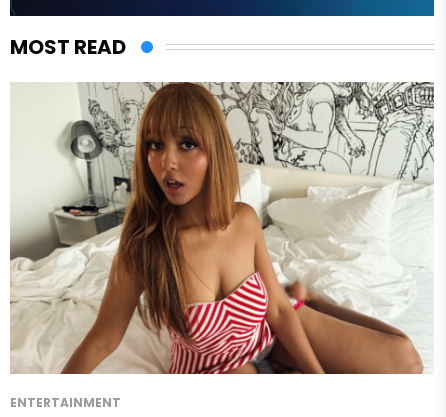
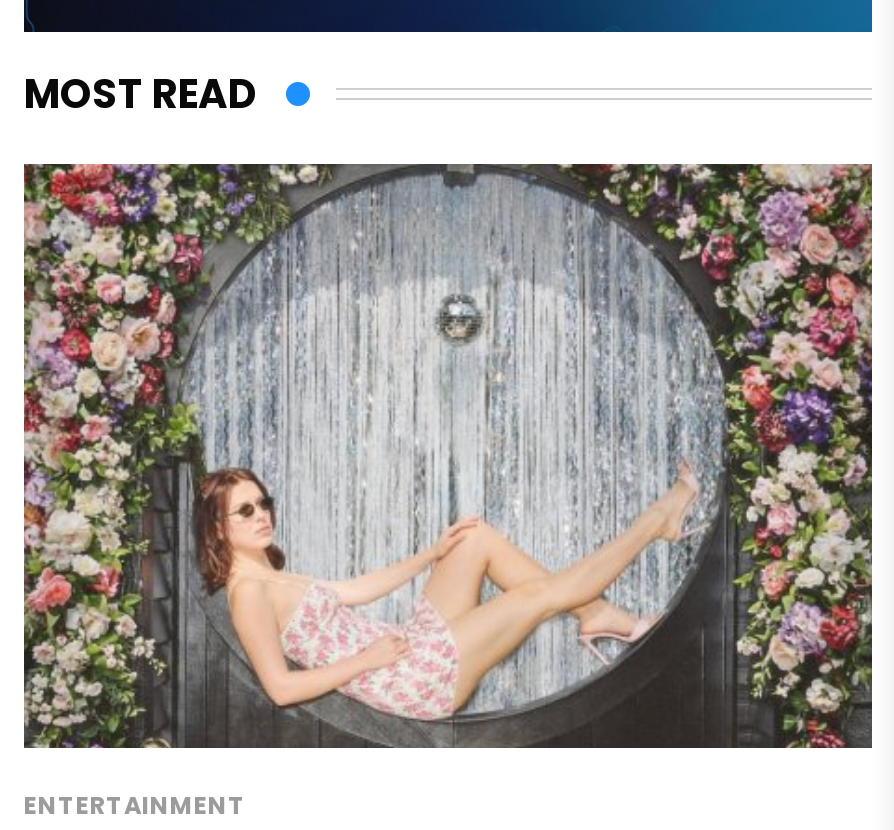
- [image]
+ [image]
